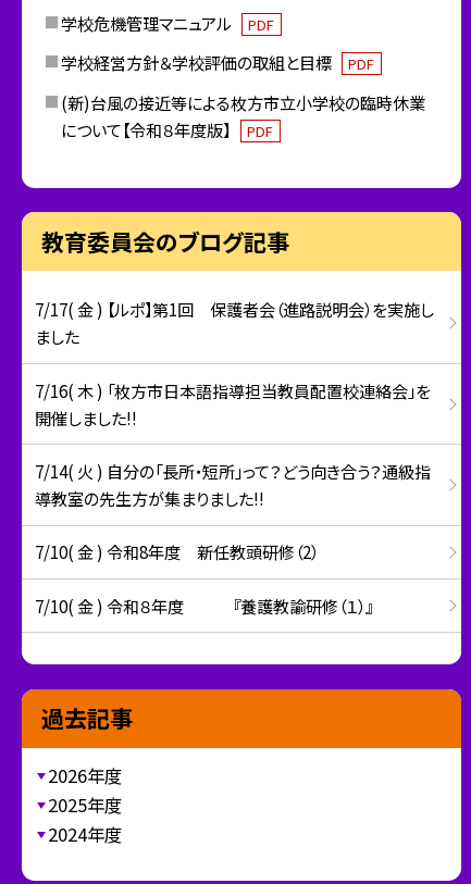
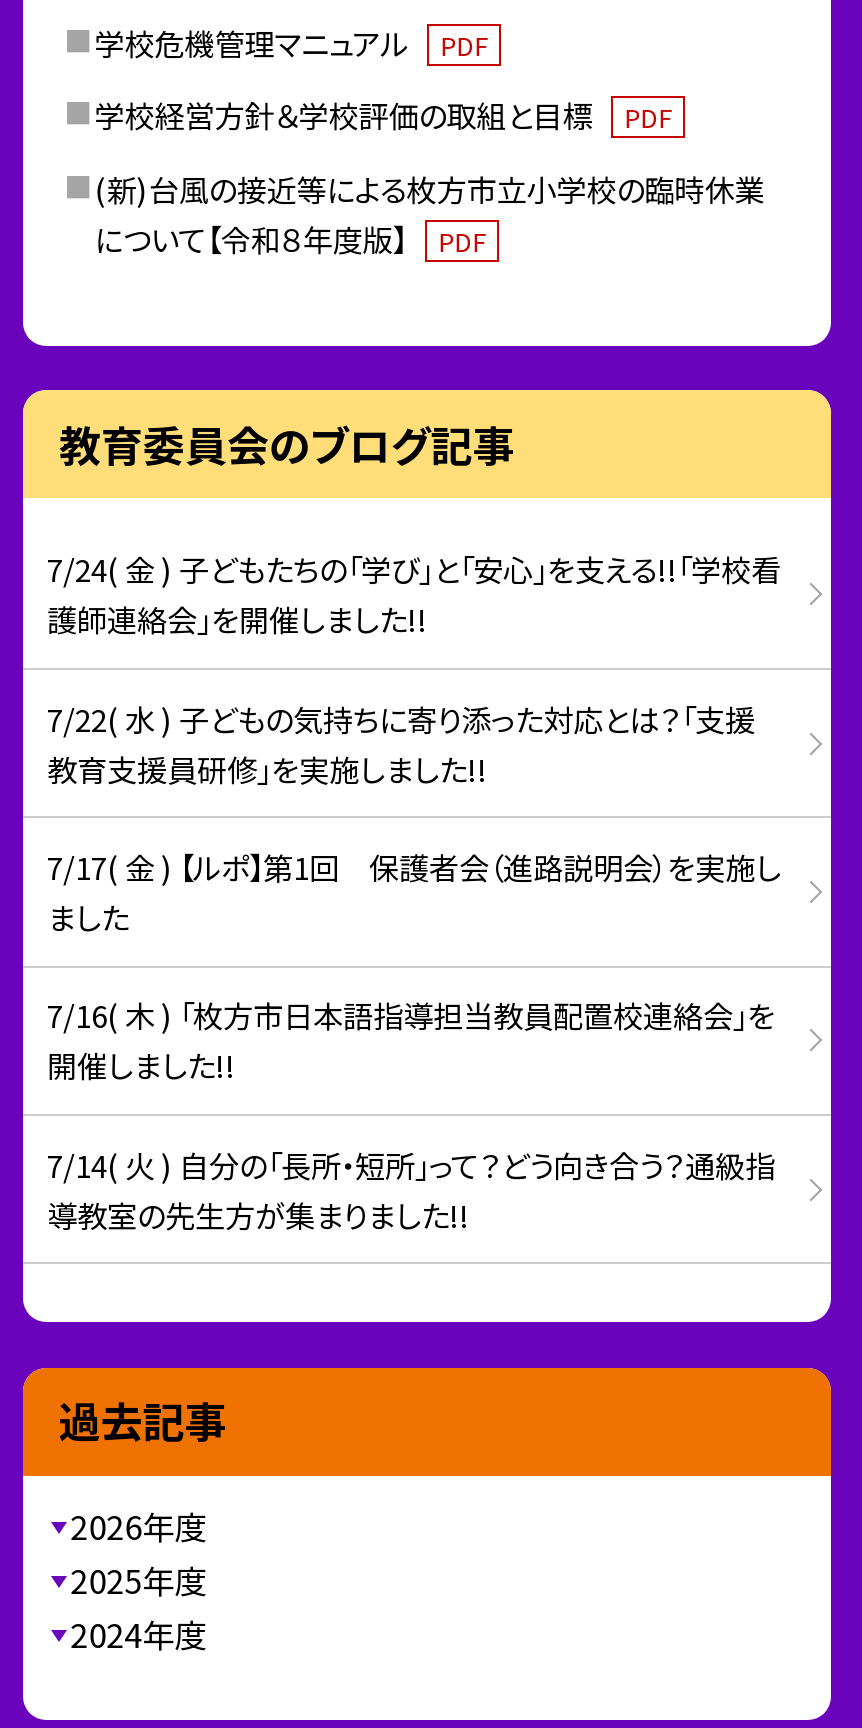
+ 7/24( 金 ) 子どもたちの「学び」と「安心」を支える!!「学校看
+ 護師連絡会」を開催しました!!
+ 7/22( 水 ) 子どもの気持ちに寄り添った対応とは？「支援
+ 教育支援員研修」を実施しました!!

moved down: 7/17( 金 ) 【ルポ】第1回 保護者会（進路説明会）を実施し | ました | 7/16( 木 ) 「枚方市日本語指導担当教員配置校連絡会」を | 開催しました!! | 7/14( 火 ) 自分の「長所・短所」って？どう向き合う？通級指 | 導教室の先生方が集まりました!!

- 7/10( 金 ) 令和8年度 新任教頭研修（2）
- 7/10( 金 ) 令和８年度 『養護教諭研修（１）』
